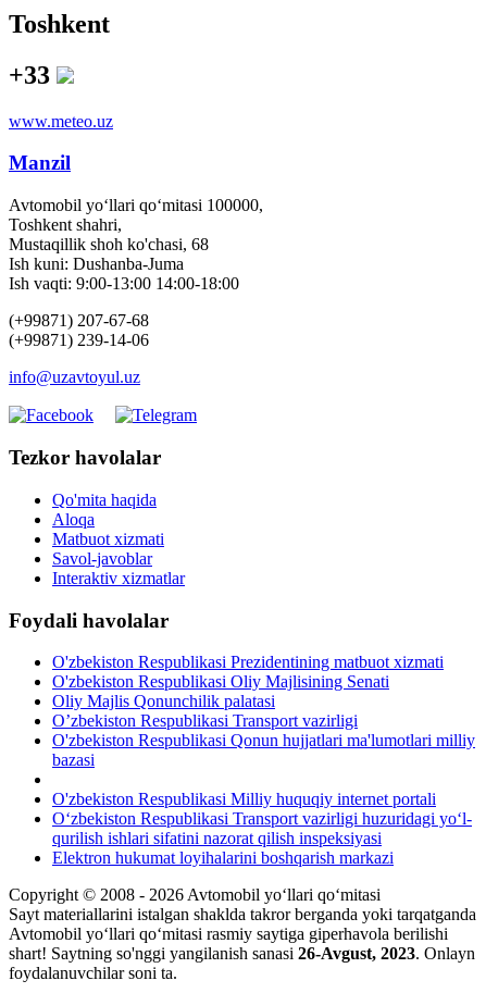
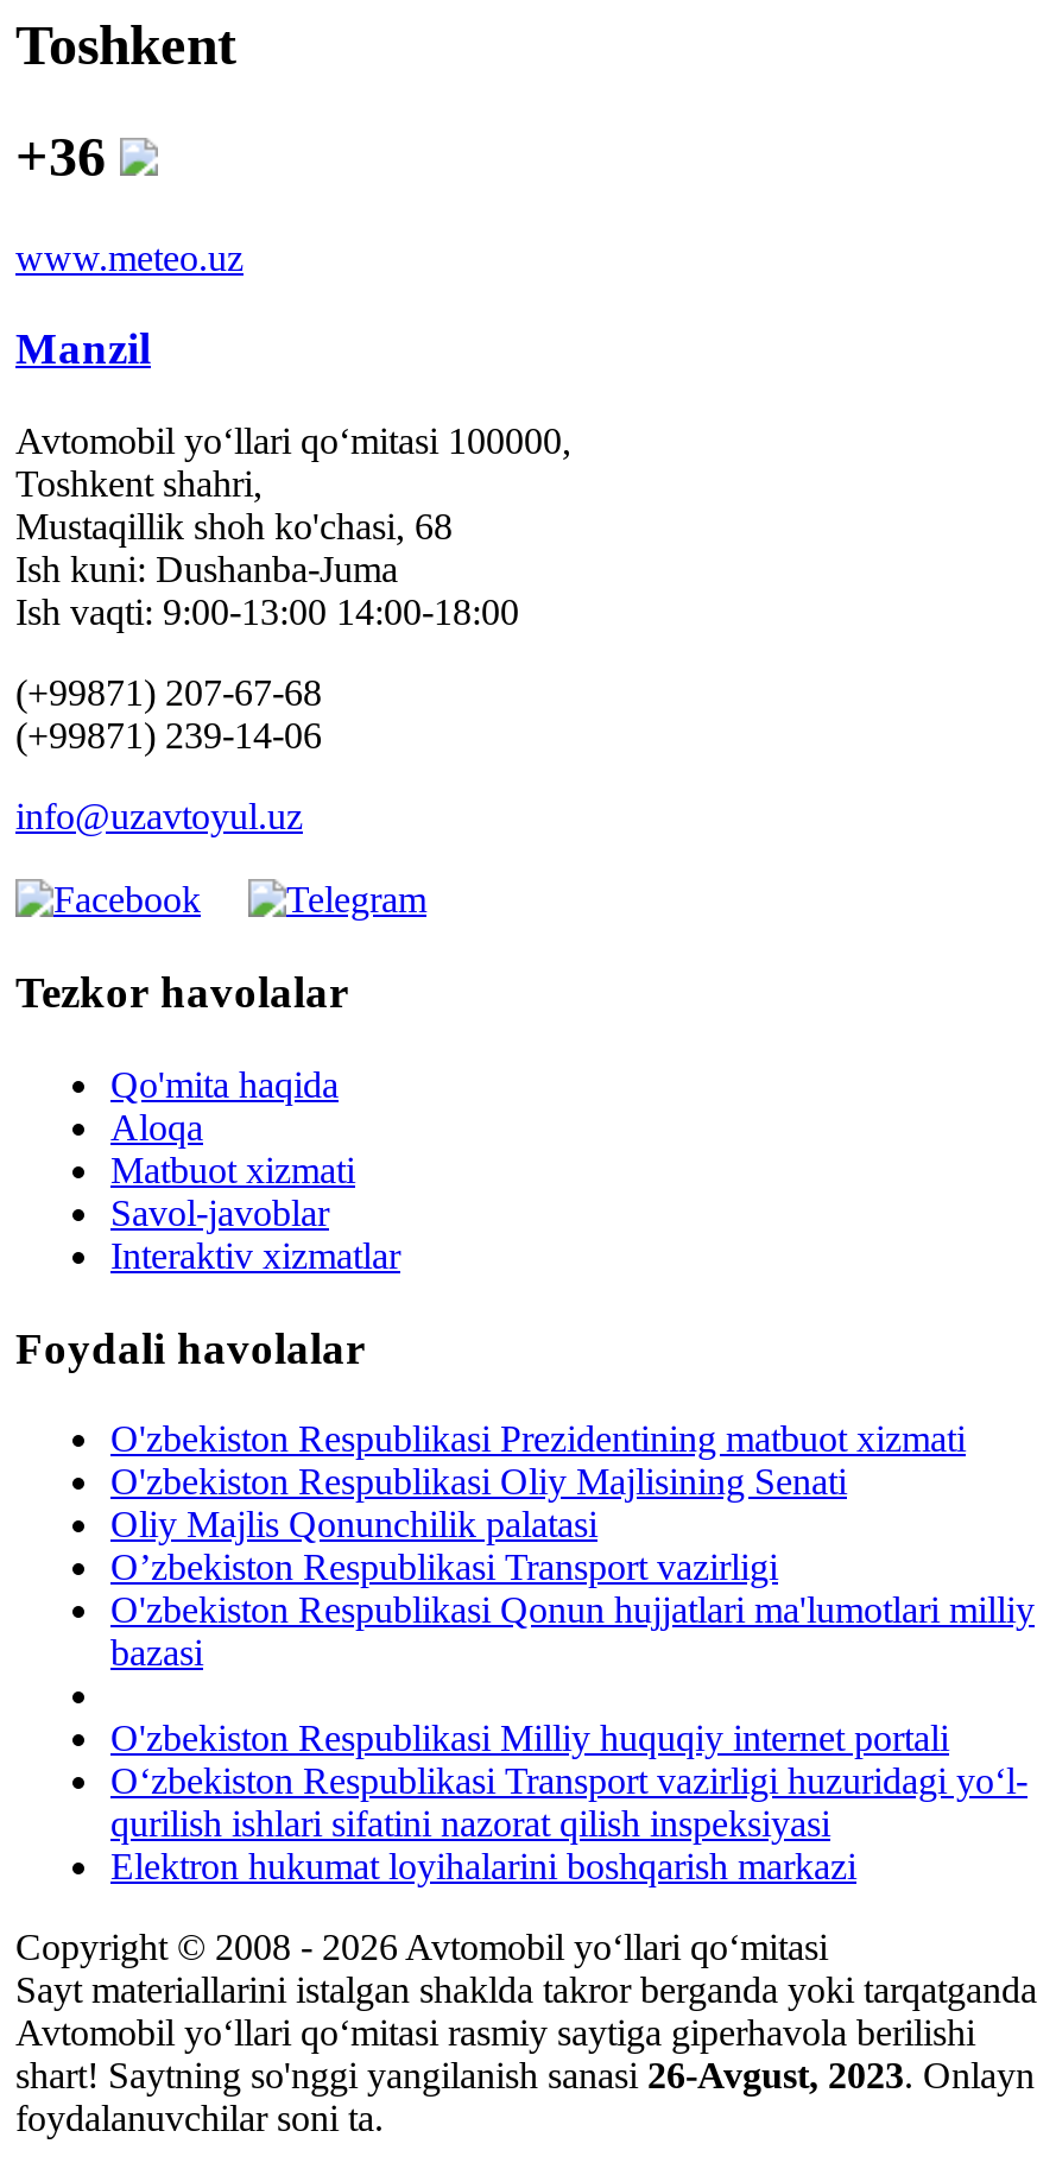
- +33
+ +36
